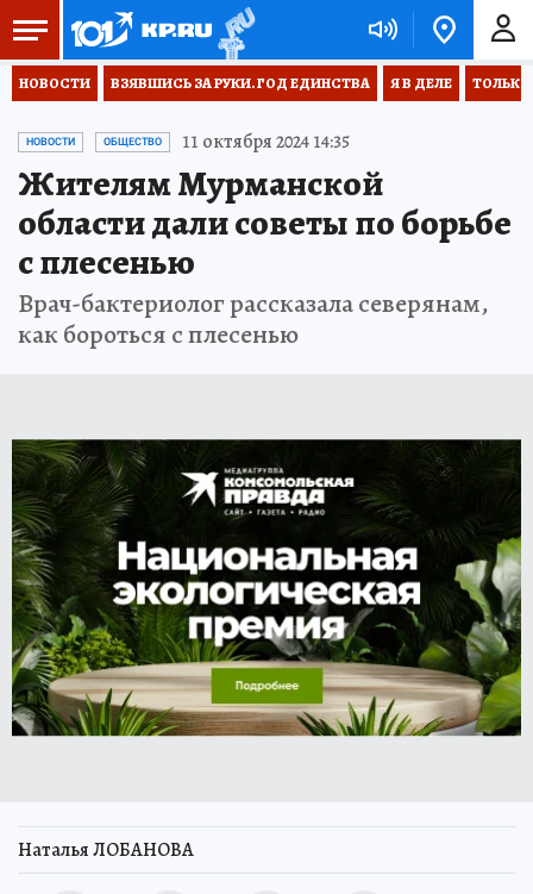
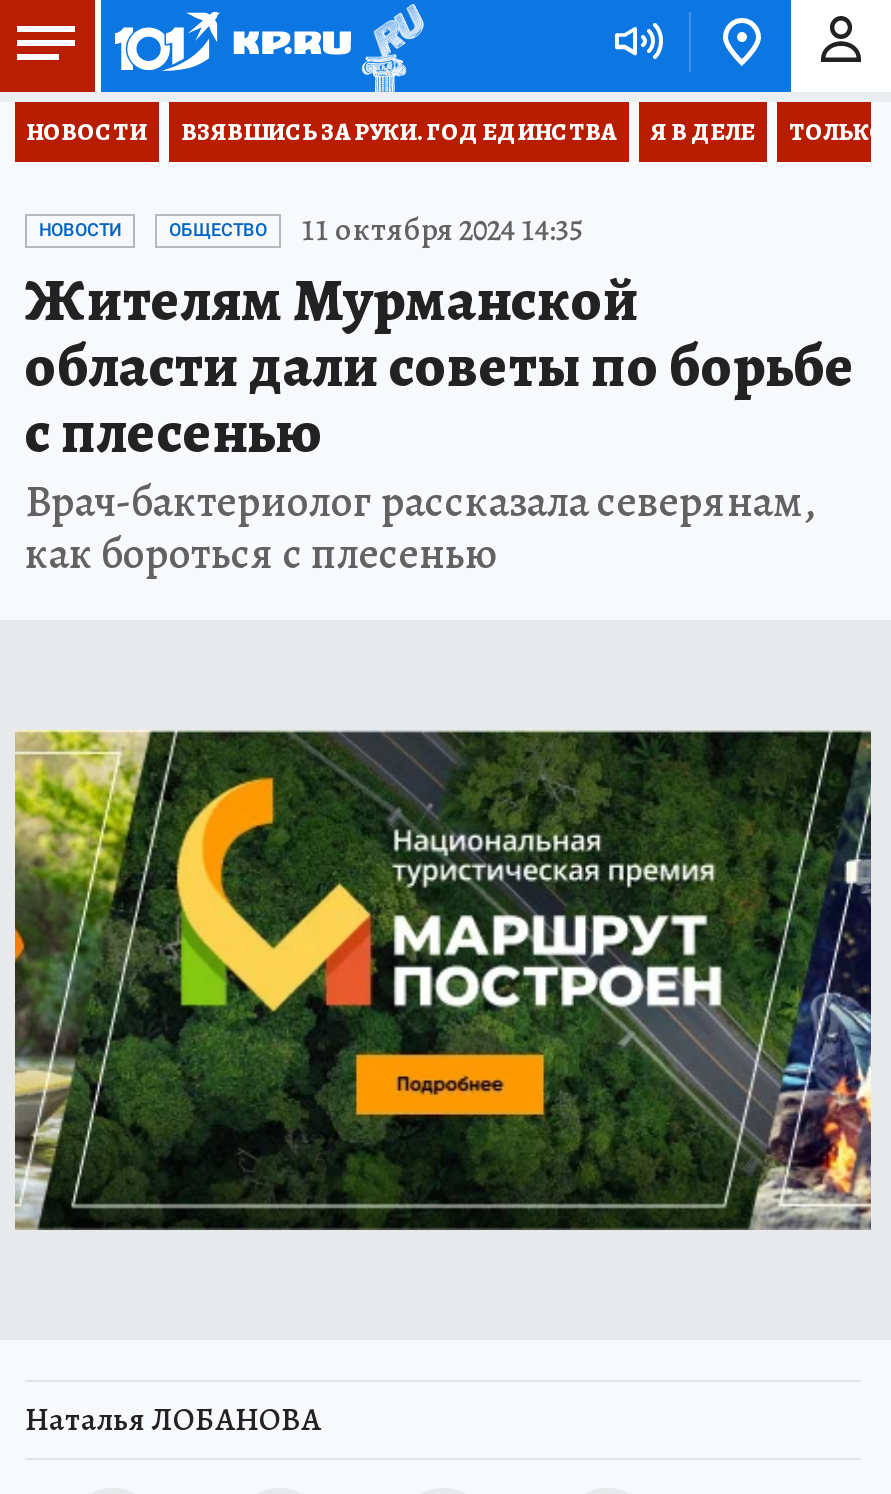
- [image]
+ [image]
